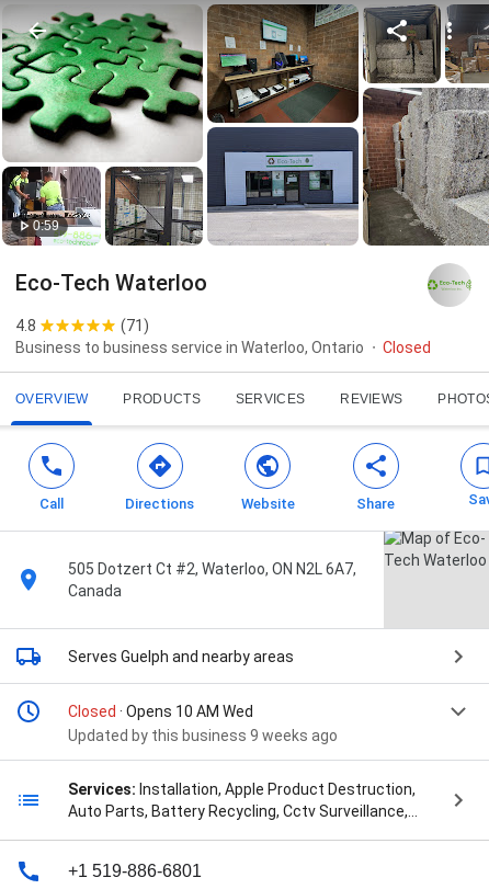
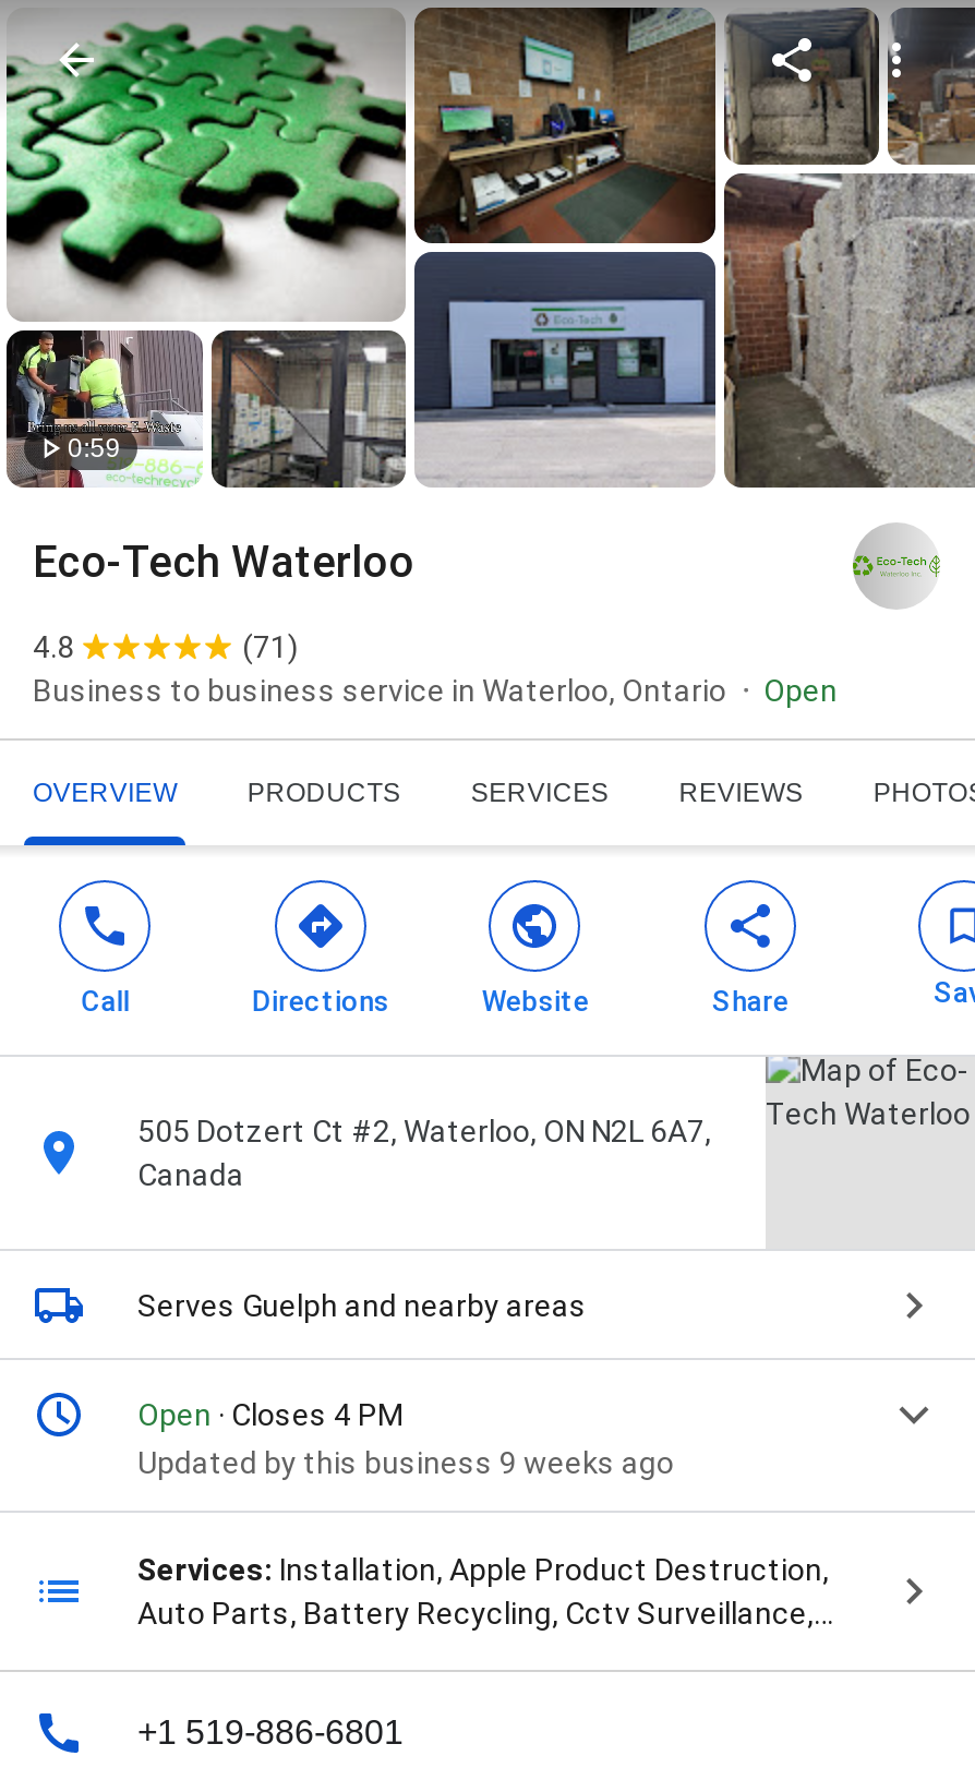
- Closed
+ Open

- Closed · Opens 10 AM Wed
+ Open · Closes 4 PM
